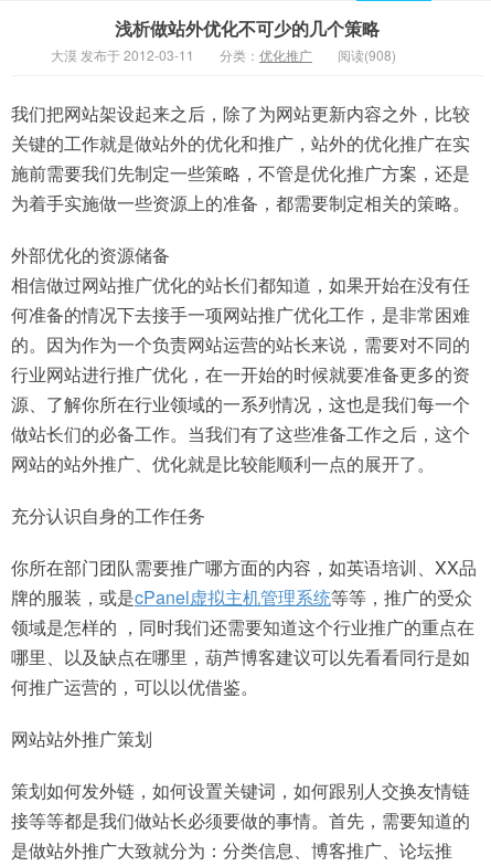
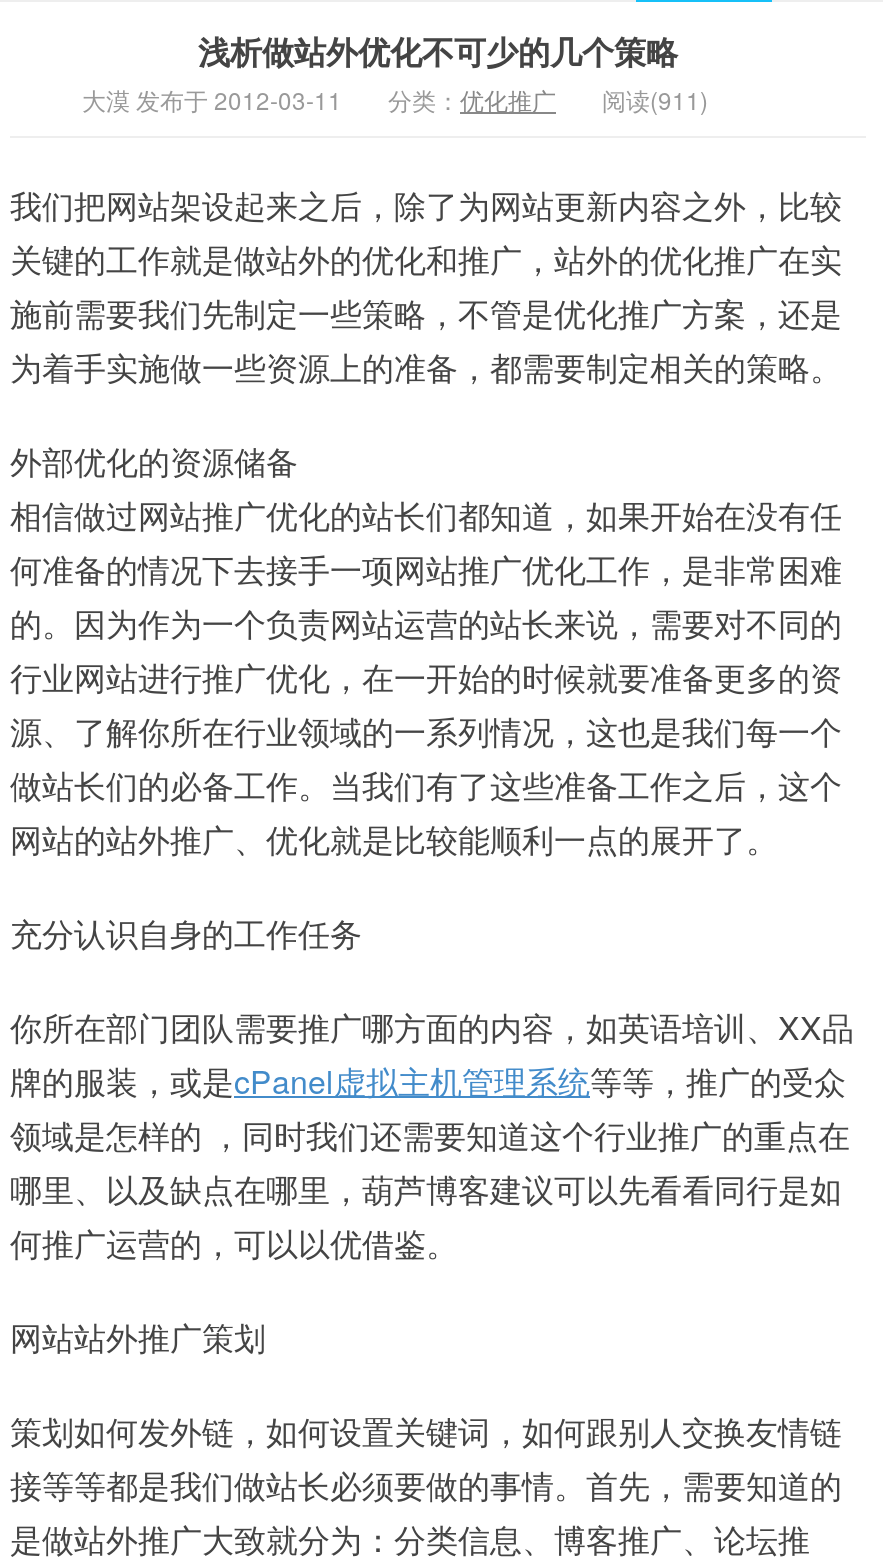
- 大漠 发布于 2012-03-11 分类：优化推广 阅读(908)
+ 大漠 发布于 2012-03-11 分类：优化推广 阅读(911)
